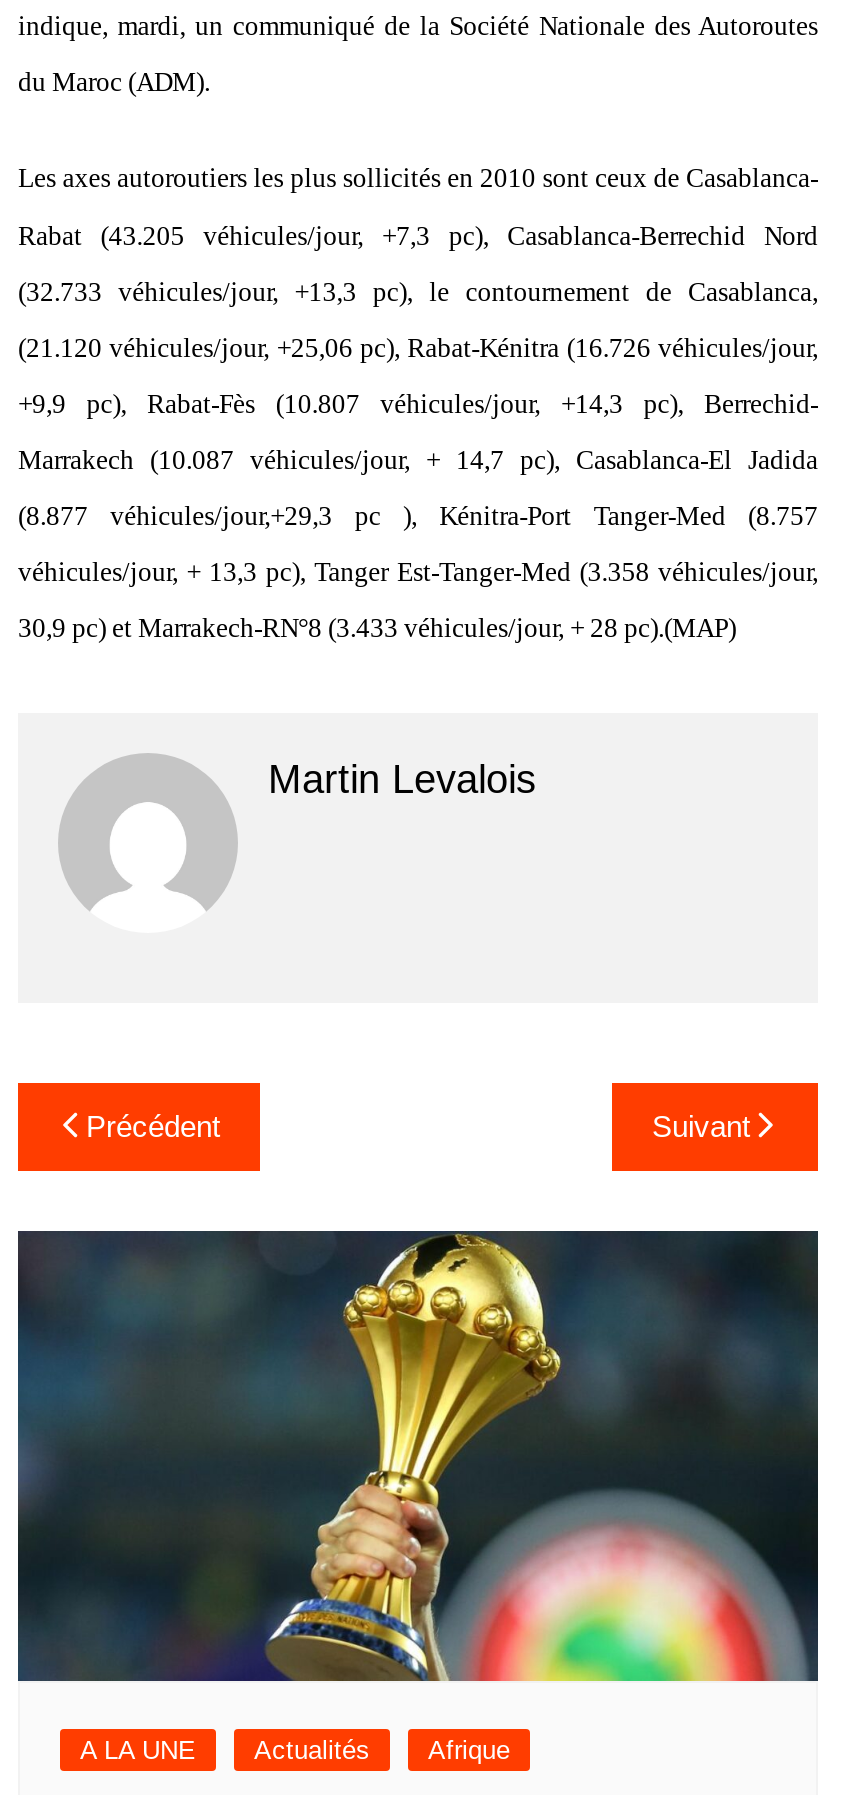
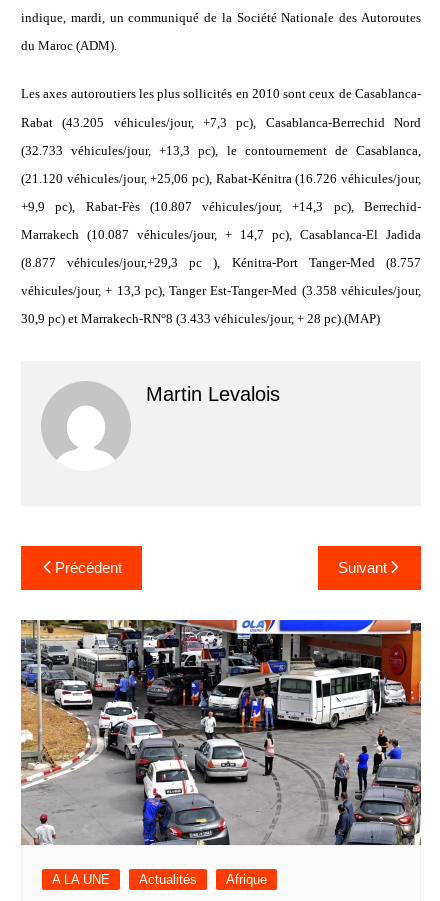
- [image]
+ [image]
